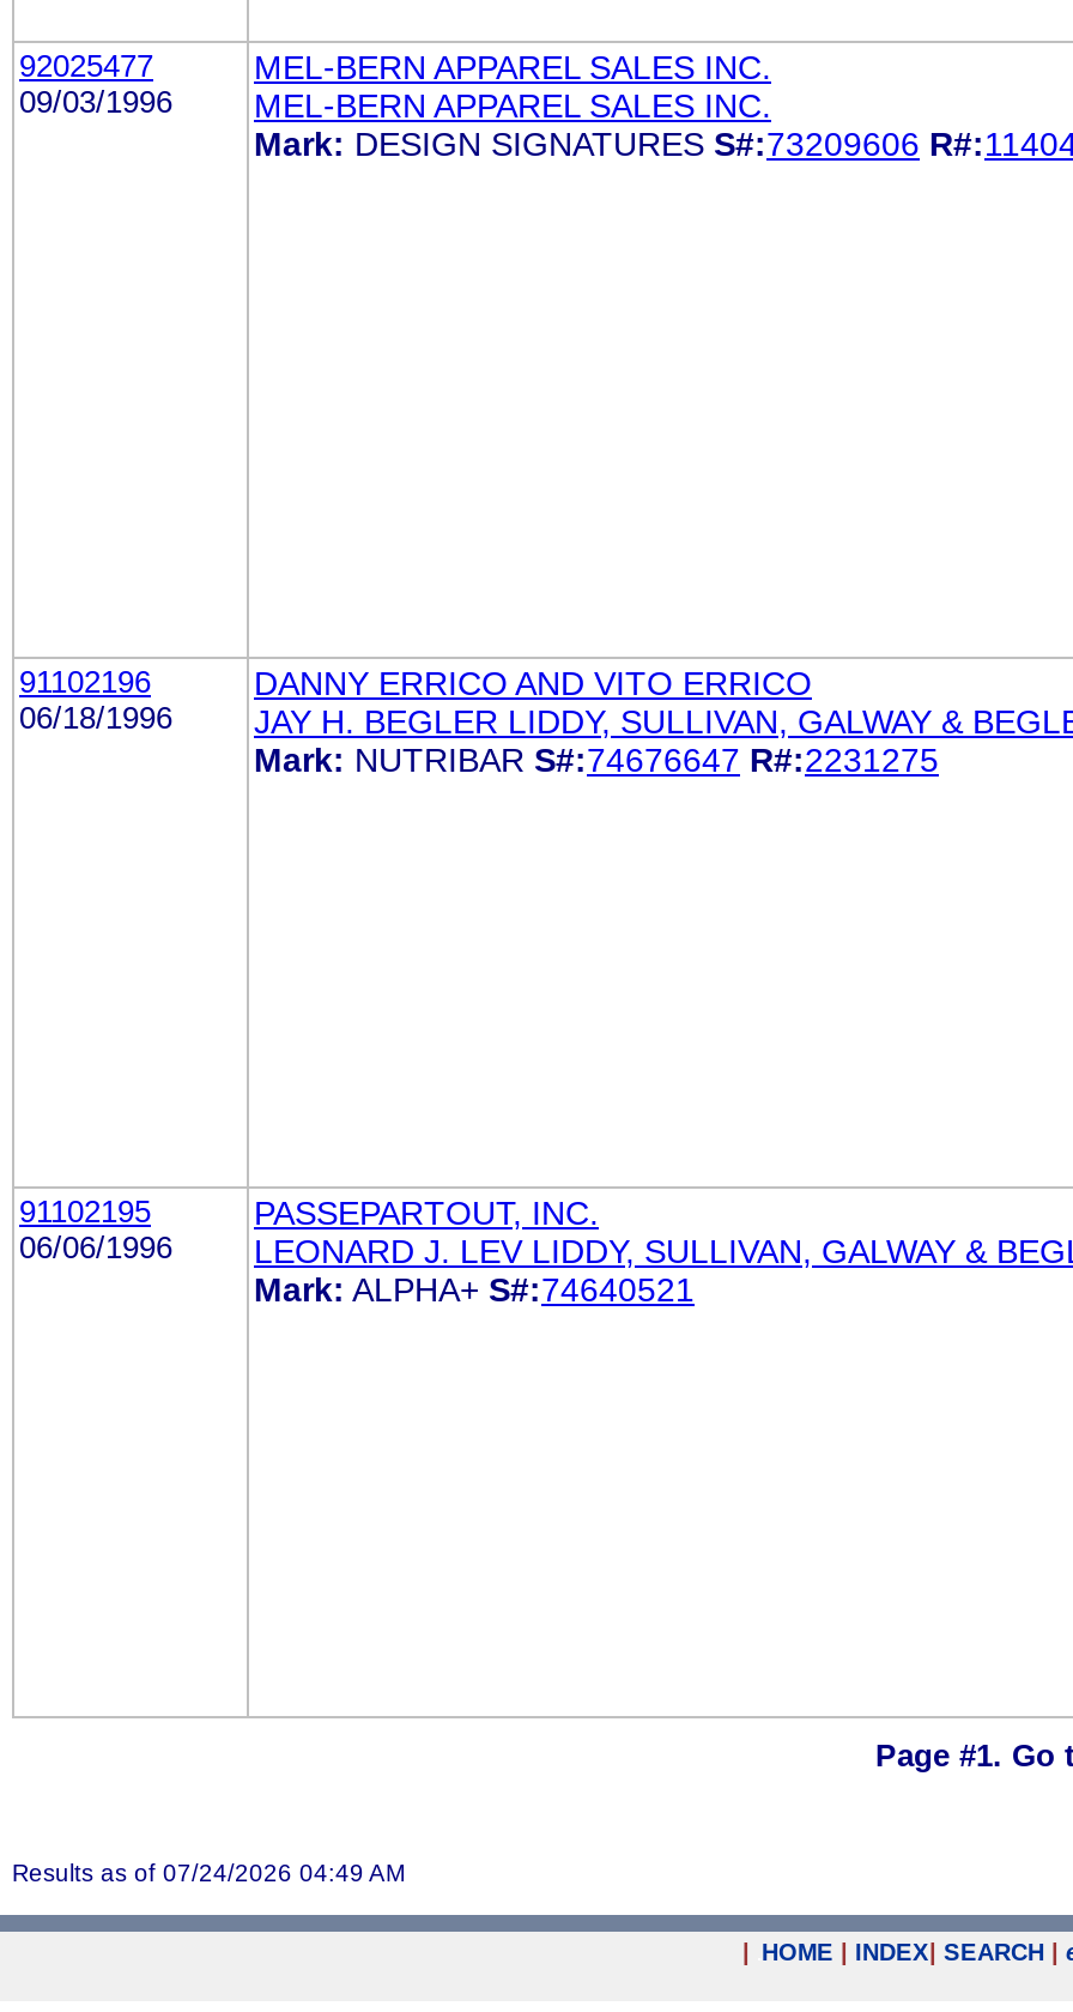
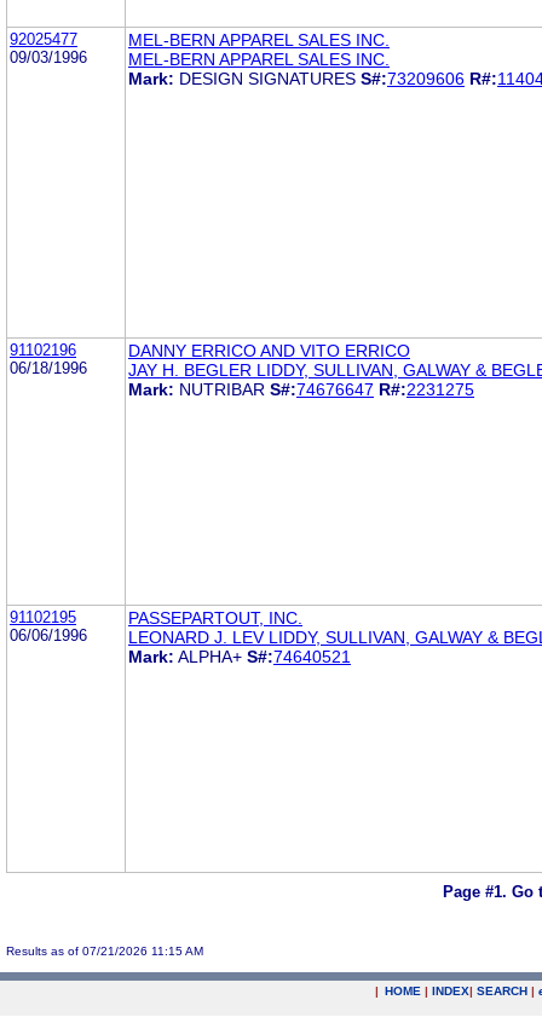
- Results as of 07/24/2026 04:49 AM
+ Results as of 07/21/2026 11:15 AM
